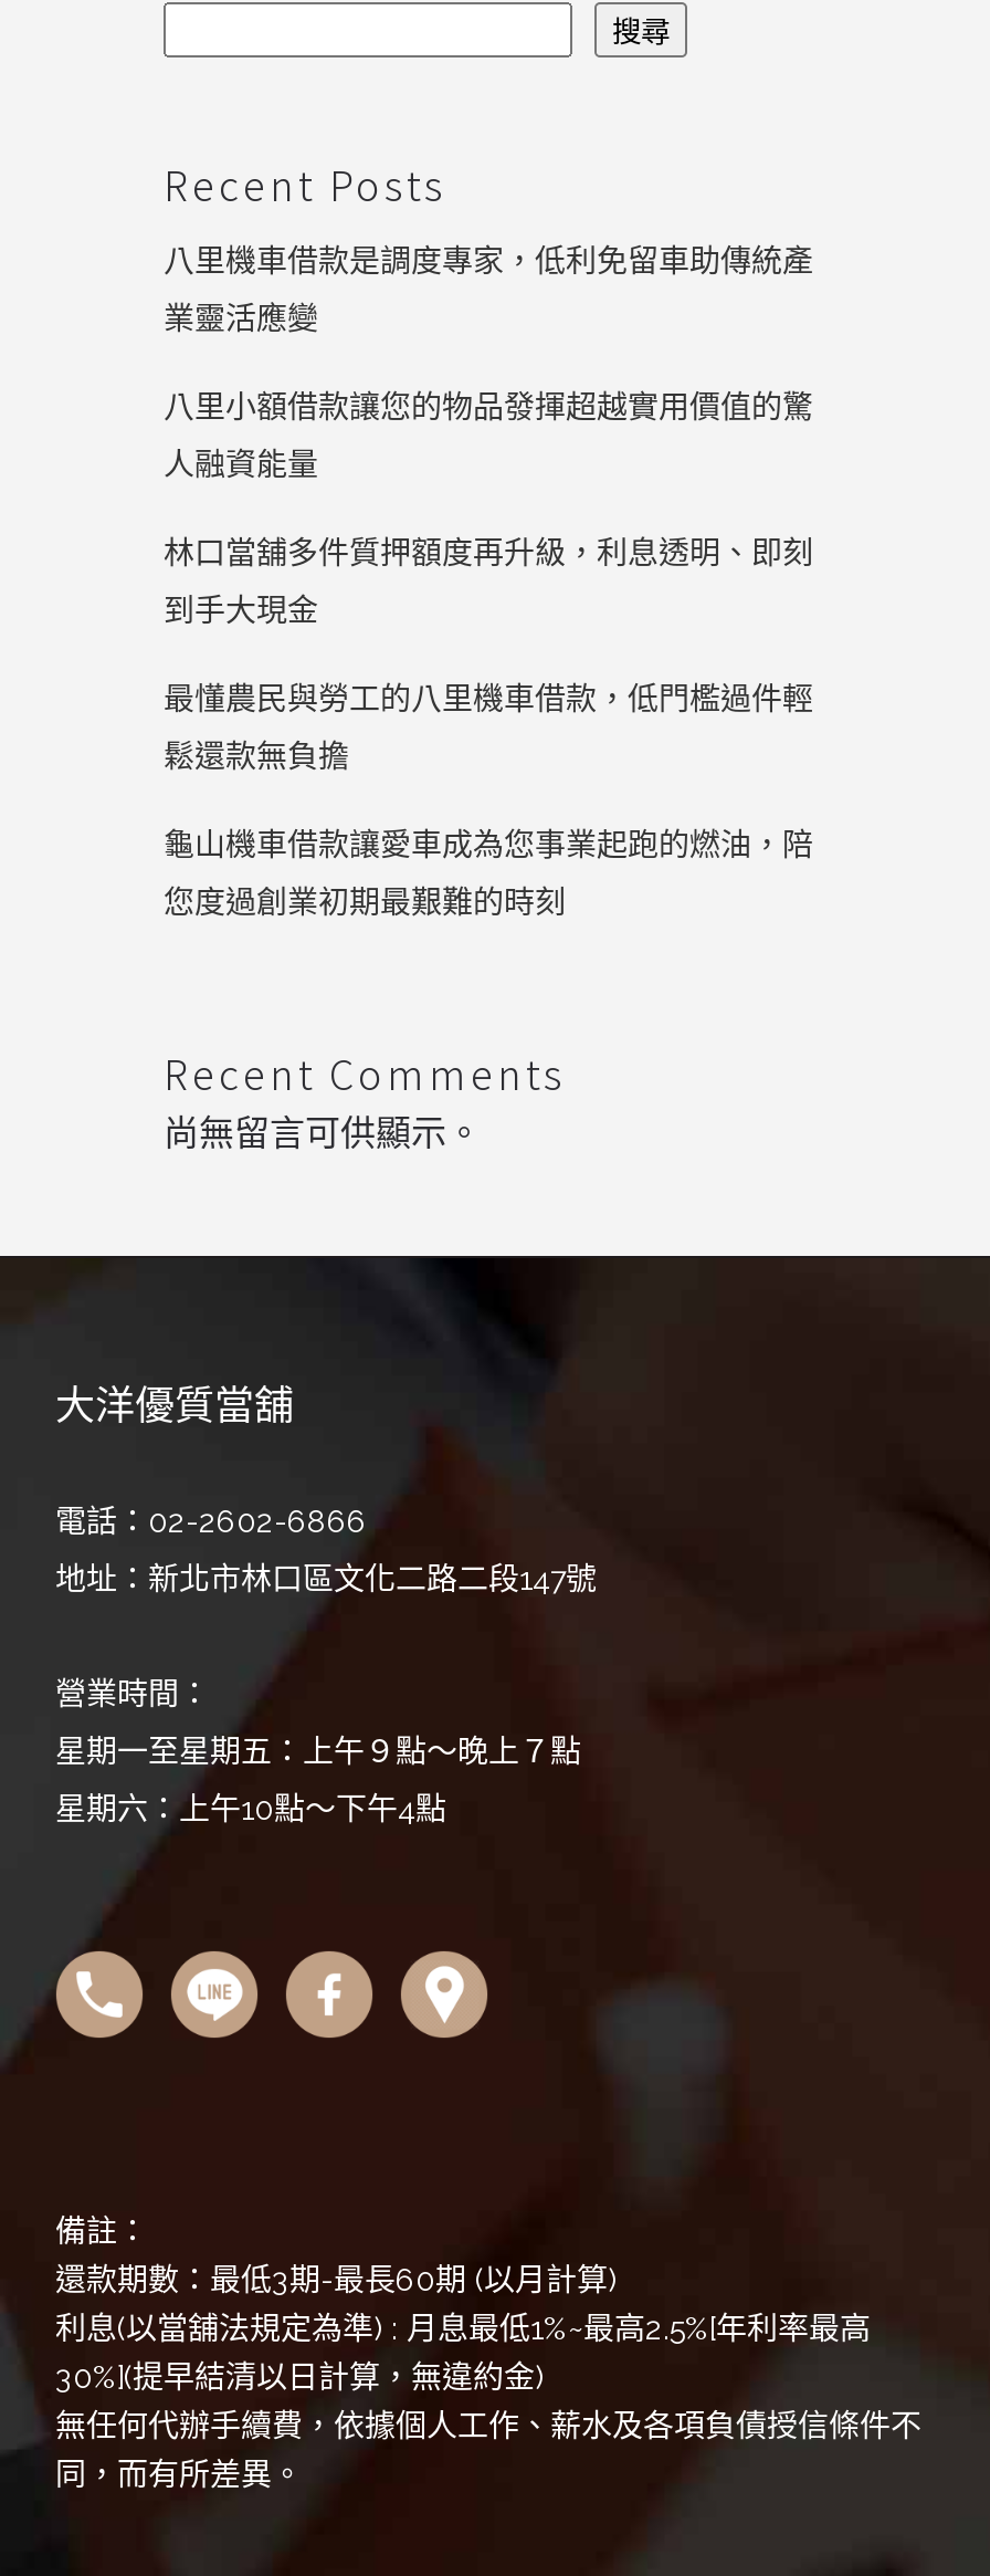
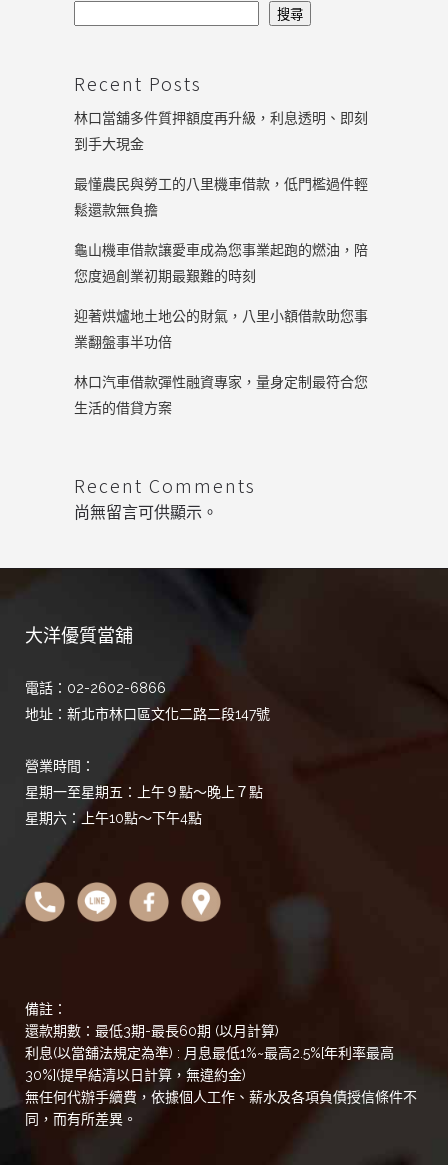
- 八里機車借款是調度專家，低利免留車助傳統產
- 業靈活應變
- 八里小額借款讓您的物品發揮超越實用價值的驚
- 人融資能量

moved up: 林口當舖多件質押額度再升級，利息透明、即刻 | 到手大現金 | 最懂農民與勞工的八里機車借款，低門檻過件輕 | 鬆還款無負擔 | 龜山機車借款讓愛車成為您事業起跑的燃油，陪 | 您度過創業初期最艱難的時刻

+ 迎著烘爐地土地公的財氣，八里小額借款助您事
+ 業翻盤事半功倍
+ 林口汽車借款彈性融資專家，量身定制最符合您
+ 生活的借貸方案
